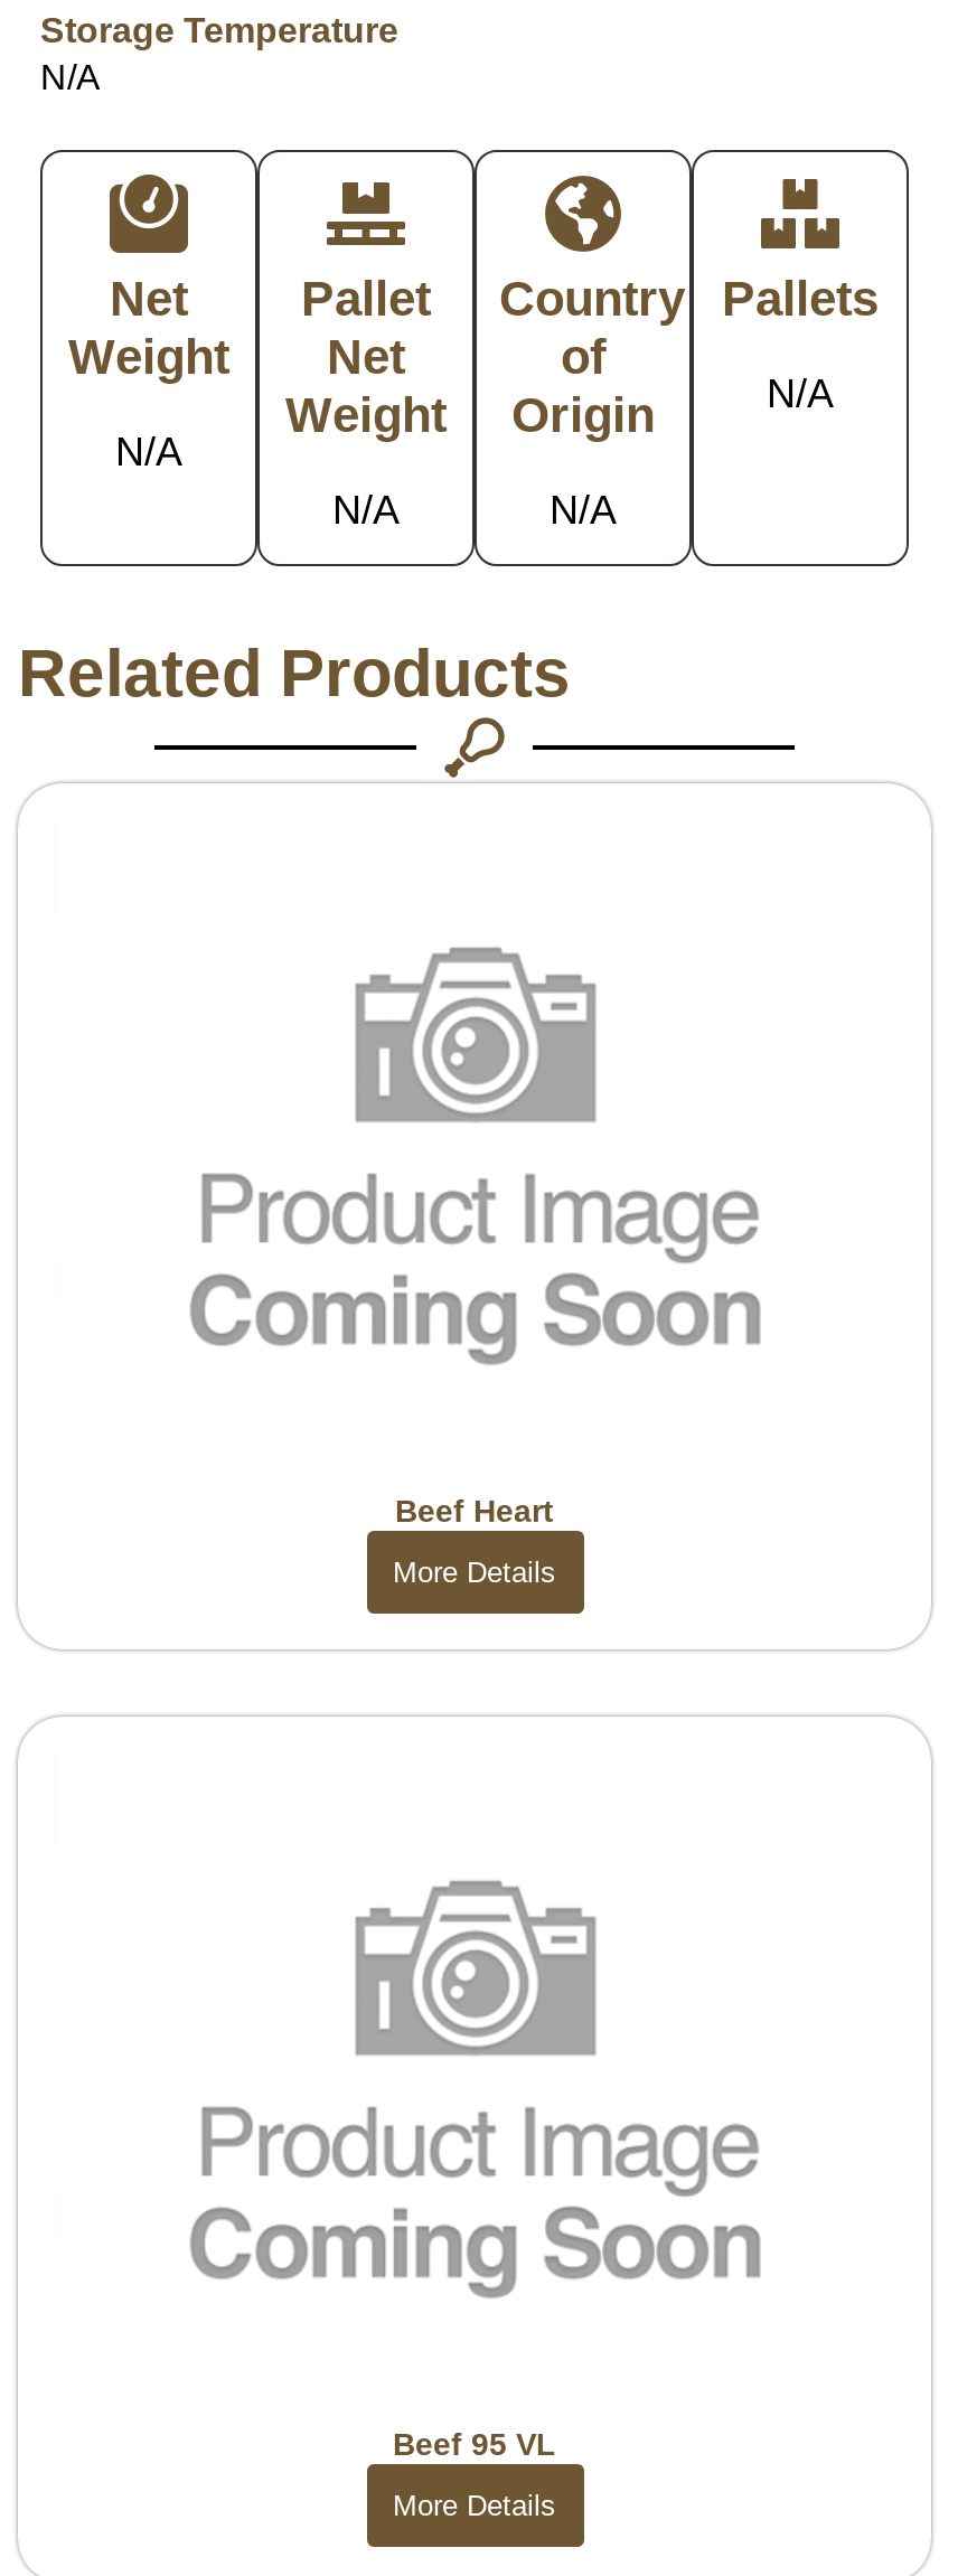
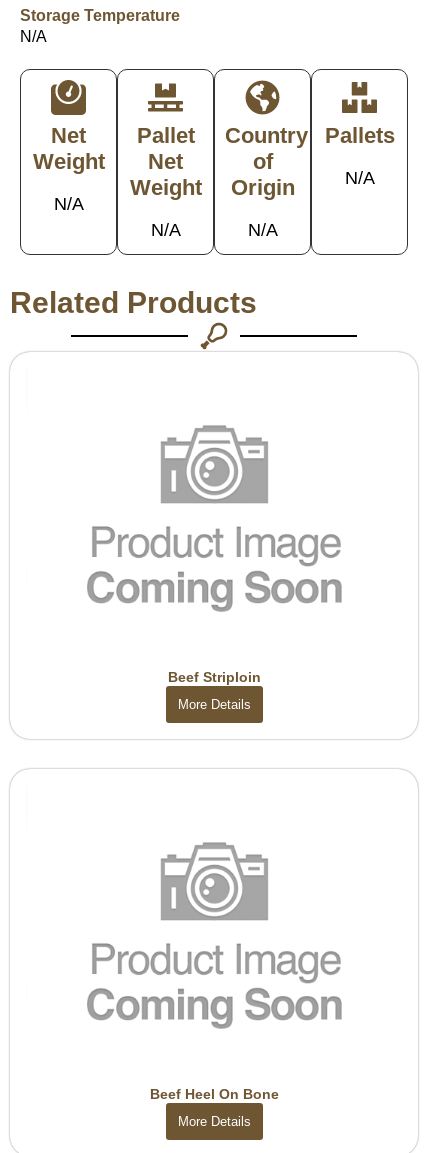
- Beef Heart
+ Beef Striploin

- Beef 95 VL
+ Beef Heel On Bone
